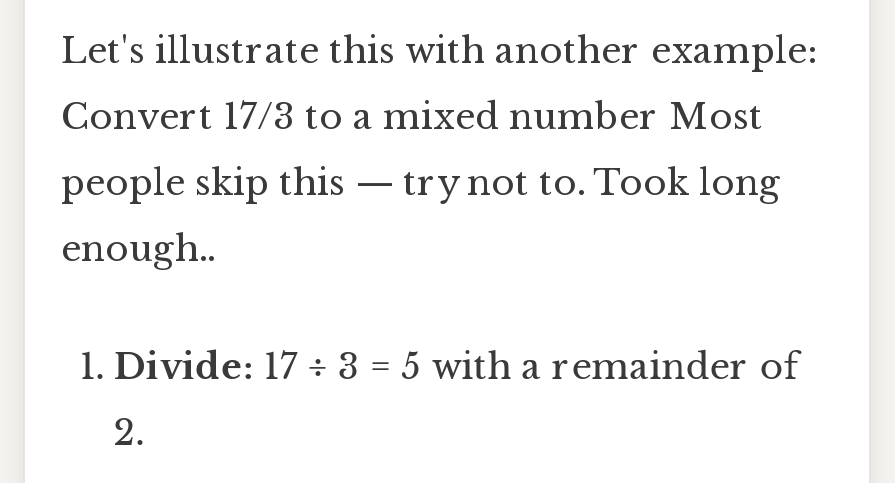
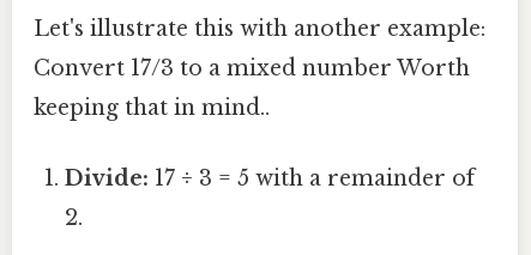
- Convert 17/3 to a mixed number Most
- people skip this — try not to. Took long
- enough..
+ Convert 17/3 to a mixed number Worth
+ keeping that in mind..
